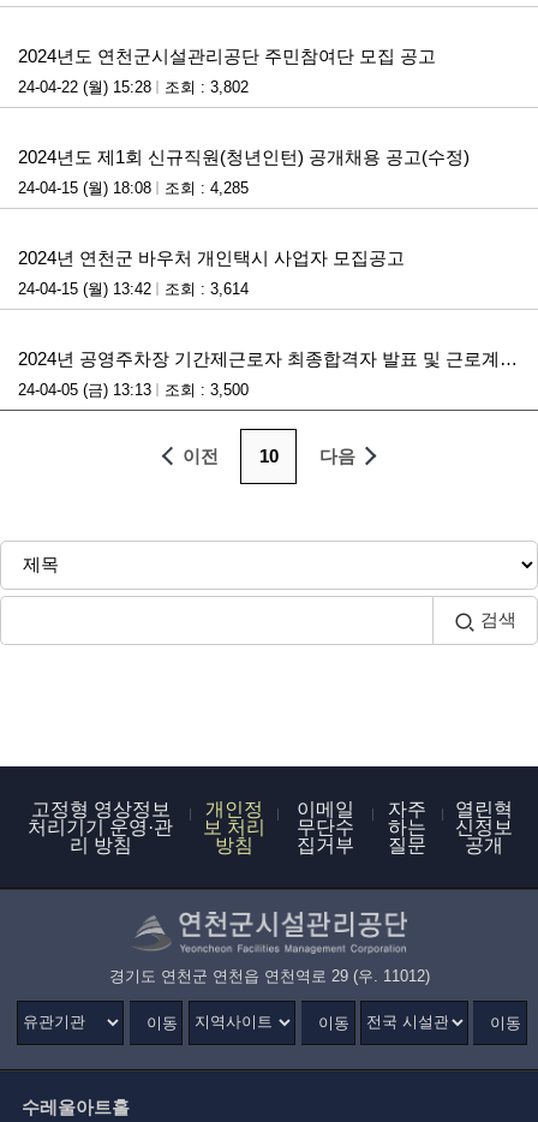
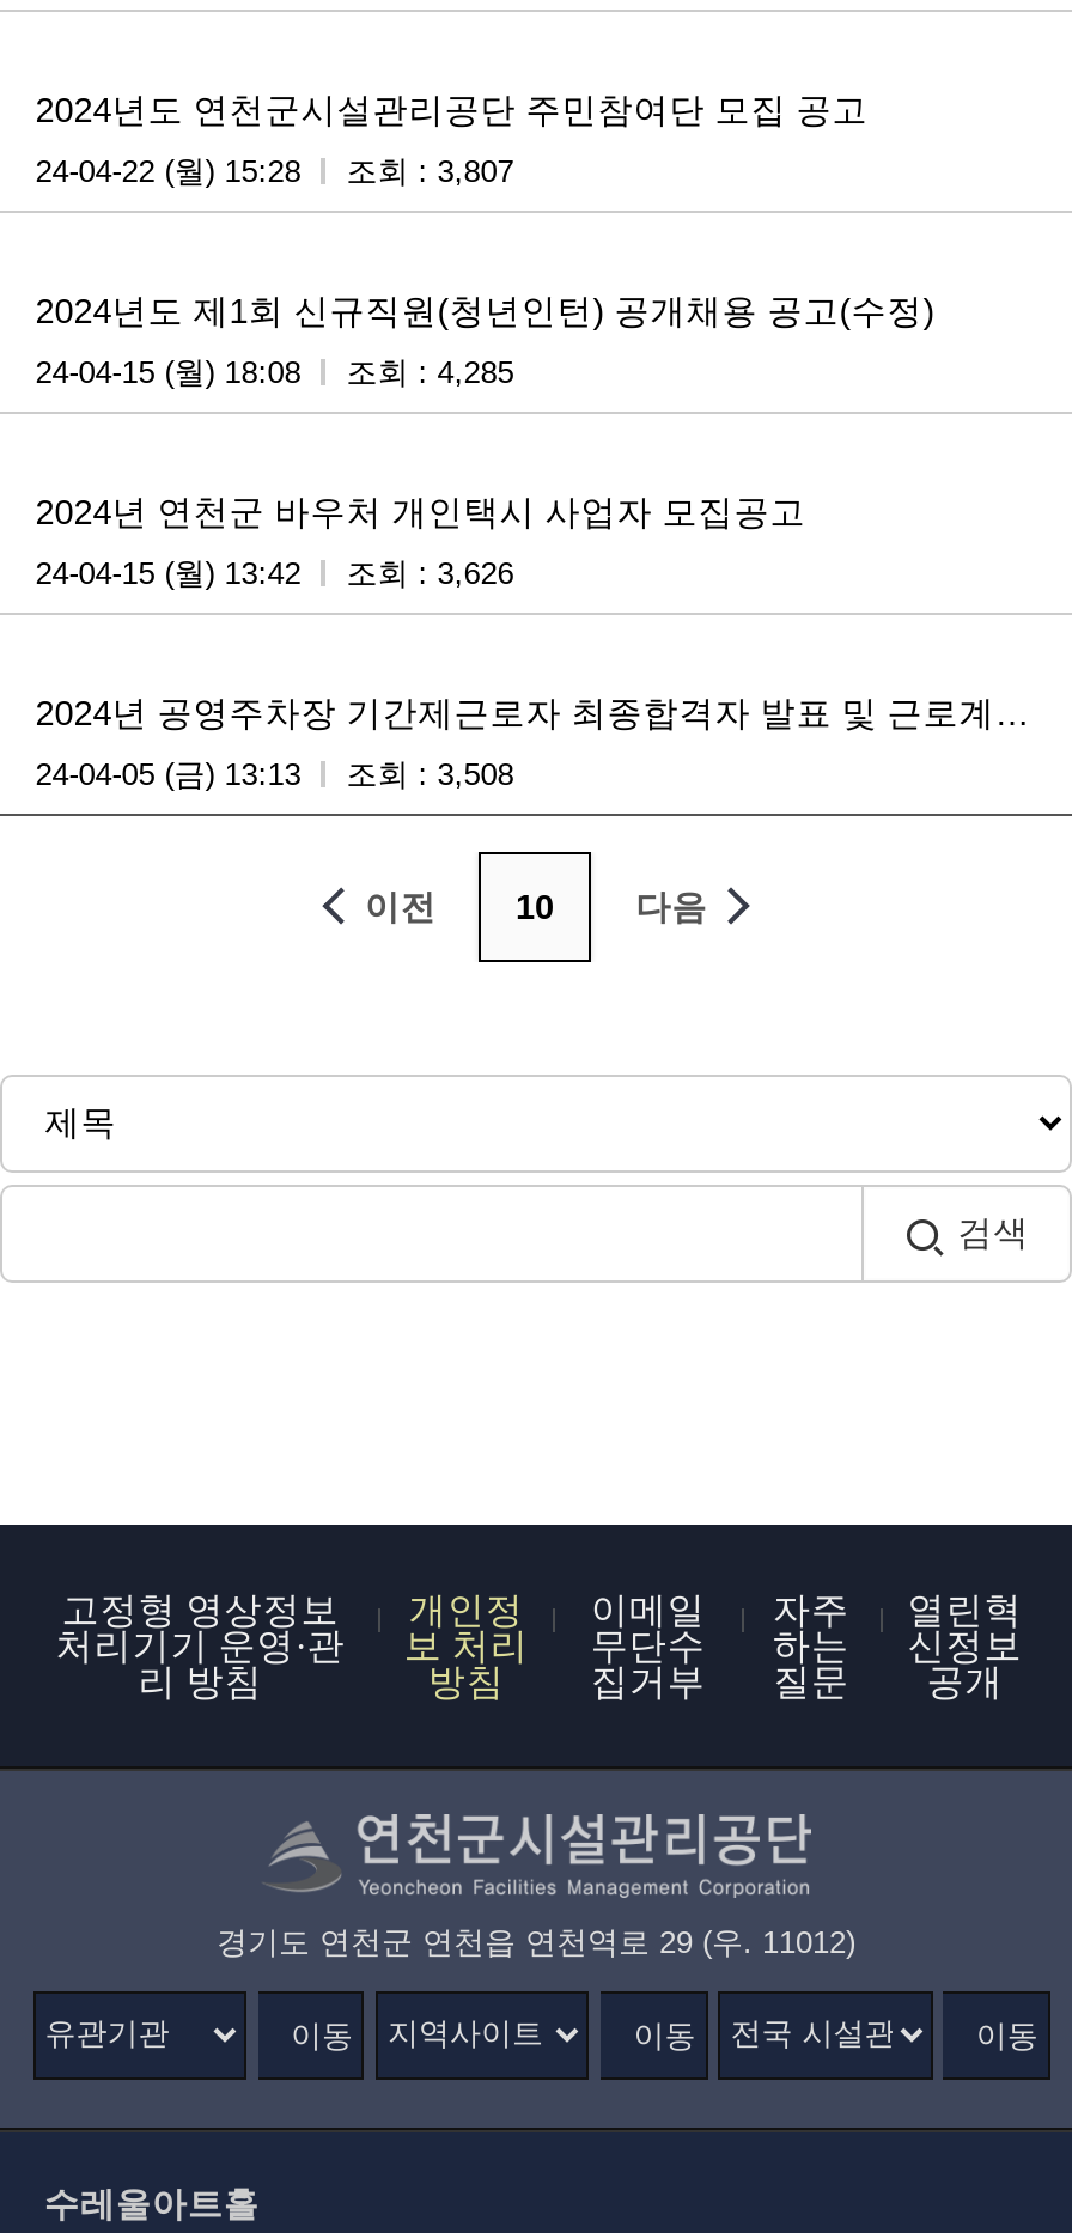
- 24-04-22 (월) 15:28 조회 : 3,802
+ 24-04-22 (월) 15:28 조회 : 3,807

- 24-04-15 (월) 13:42 조회 : 3,614
+ 24-04-15 (월) 13:42 조회 : 3,626

- 24-04-05 (금) 13:13 조회 : 3,500
+ 24-04-05 (금) 13:13 조회 : 3,508
